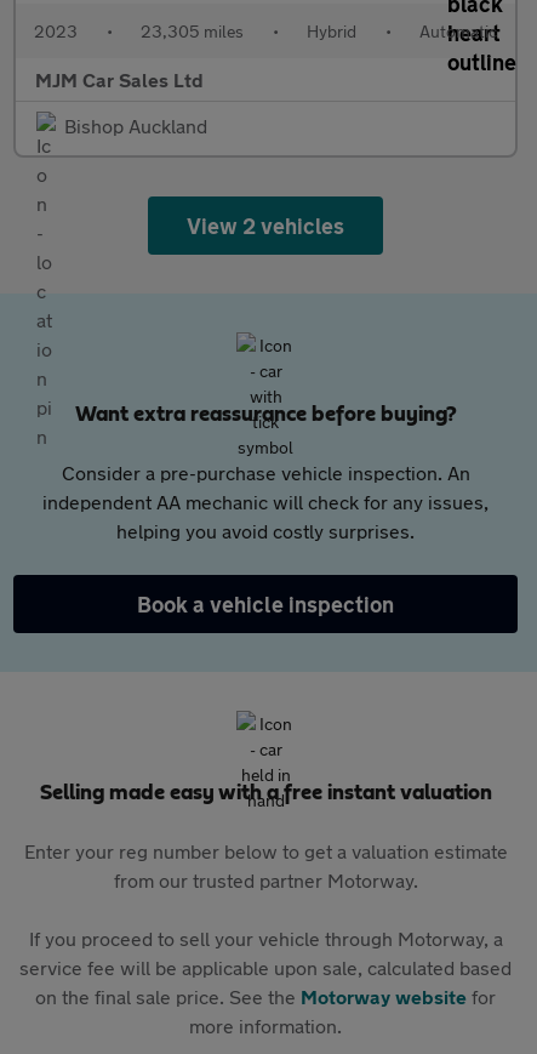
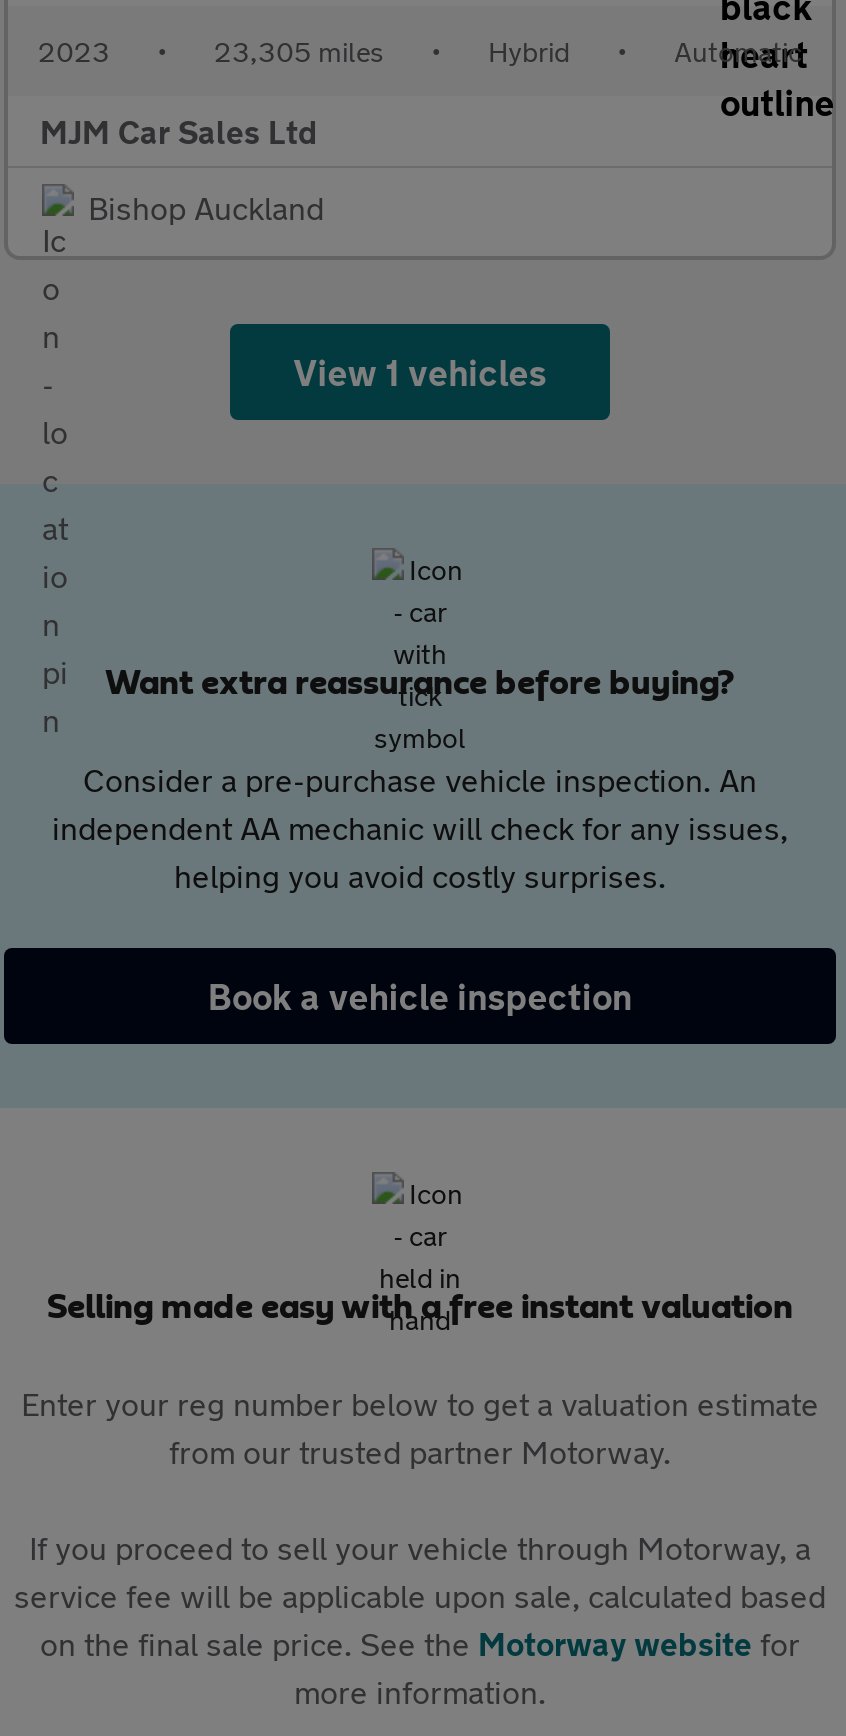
- View 2 vehicles
+ View 1 vehicles
